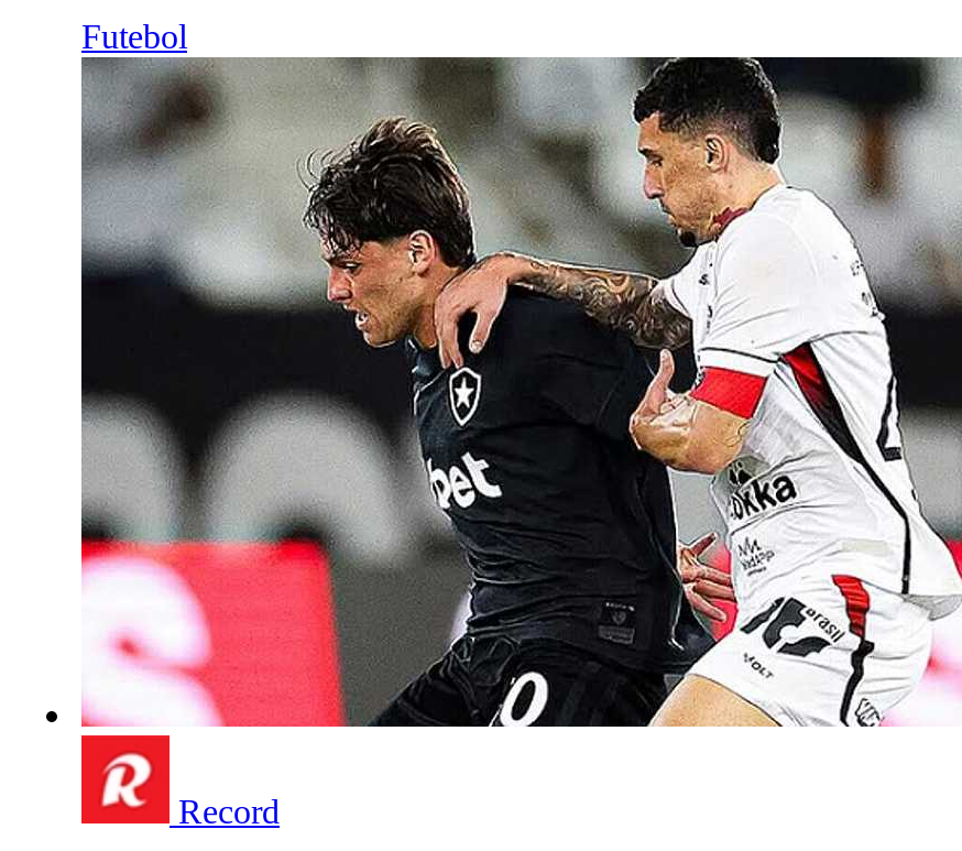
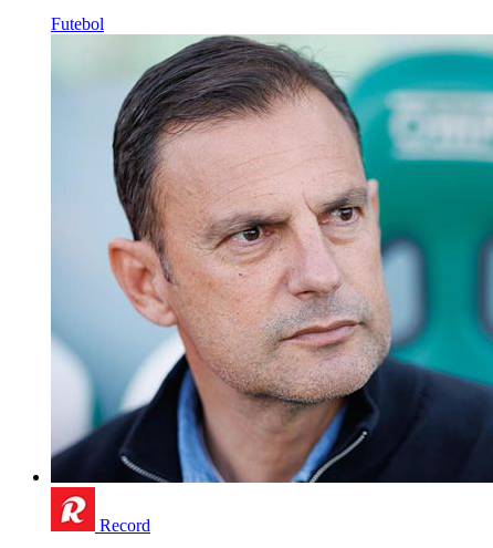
- [image]
+ [image]
